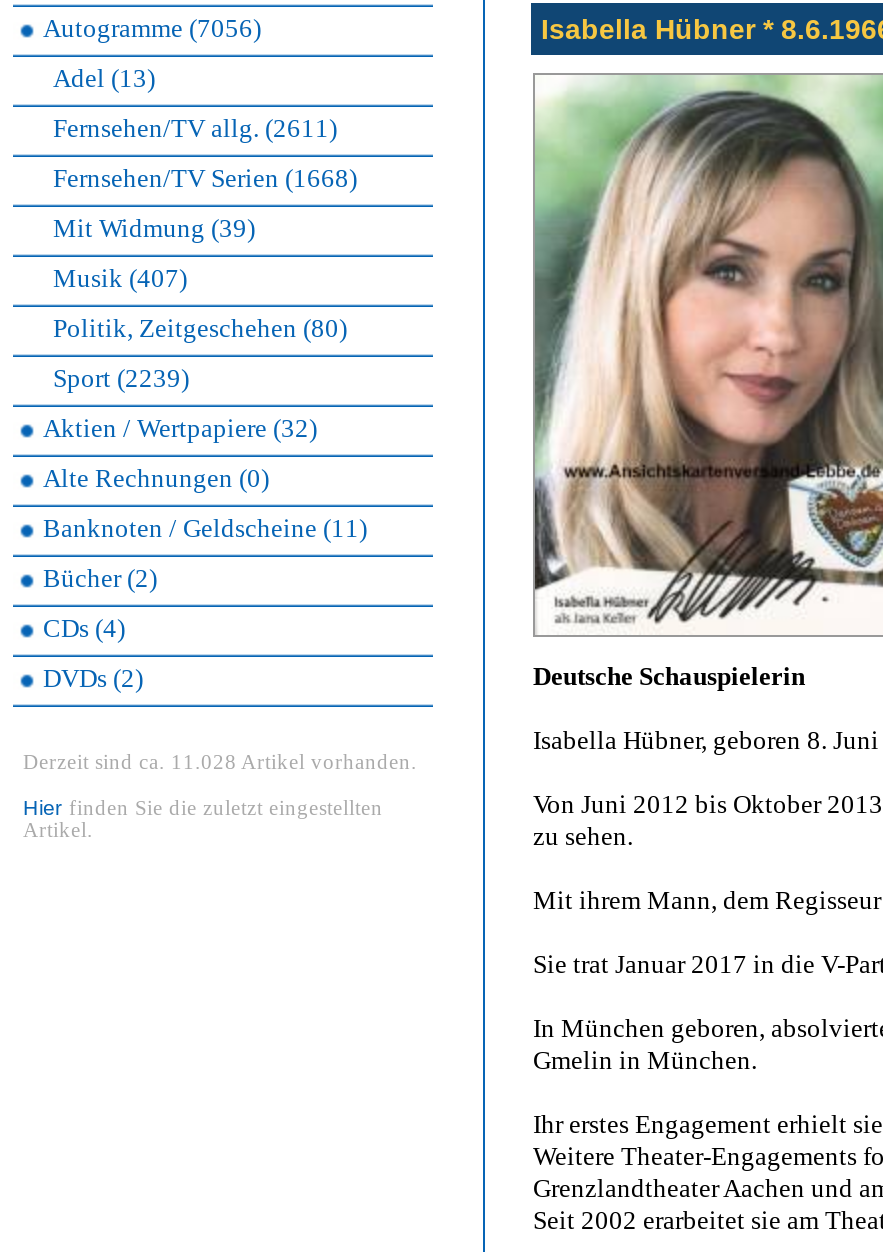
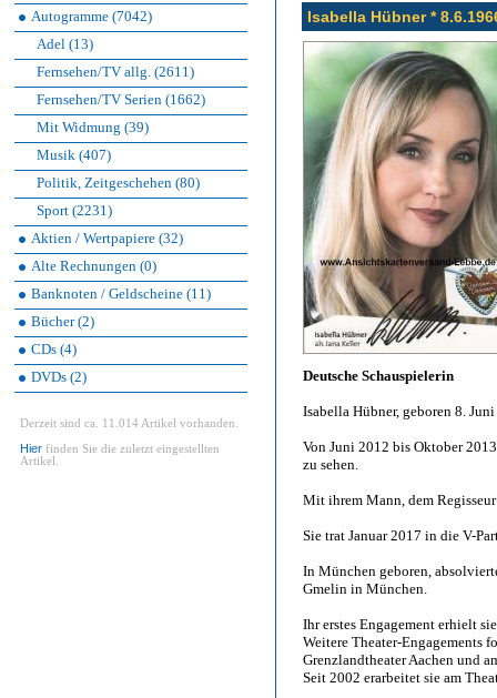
- Autogramme (7056)
+ Autogramme (7042)

- Fernsehen/TV Serien (1668)
+ Fernsehen/TV Serien (1662)

- Sport (2239)
+ Sport (2231)

- Derzeit sind ca. 11.028 Artikel vorhanden.
+ Derzeit sind ca. 11.014 Artikel vorhanden.
